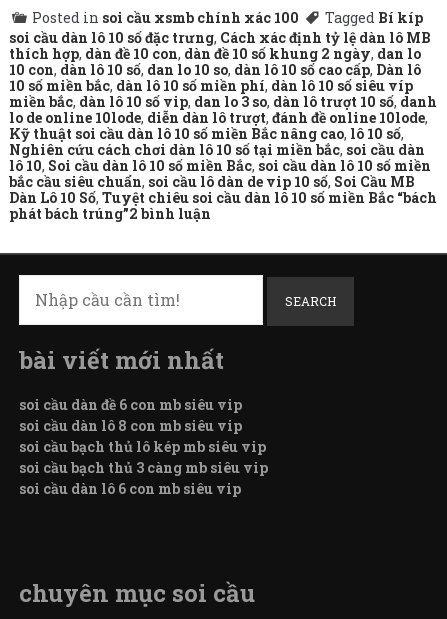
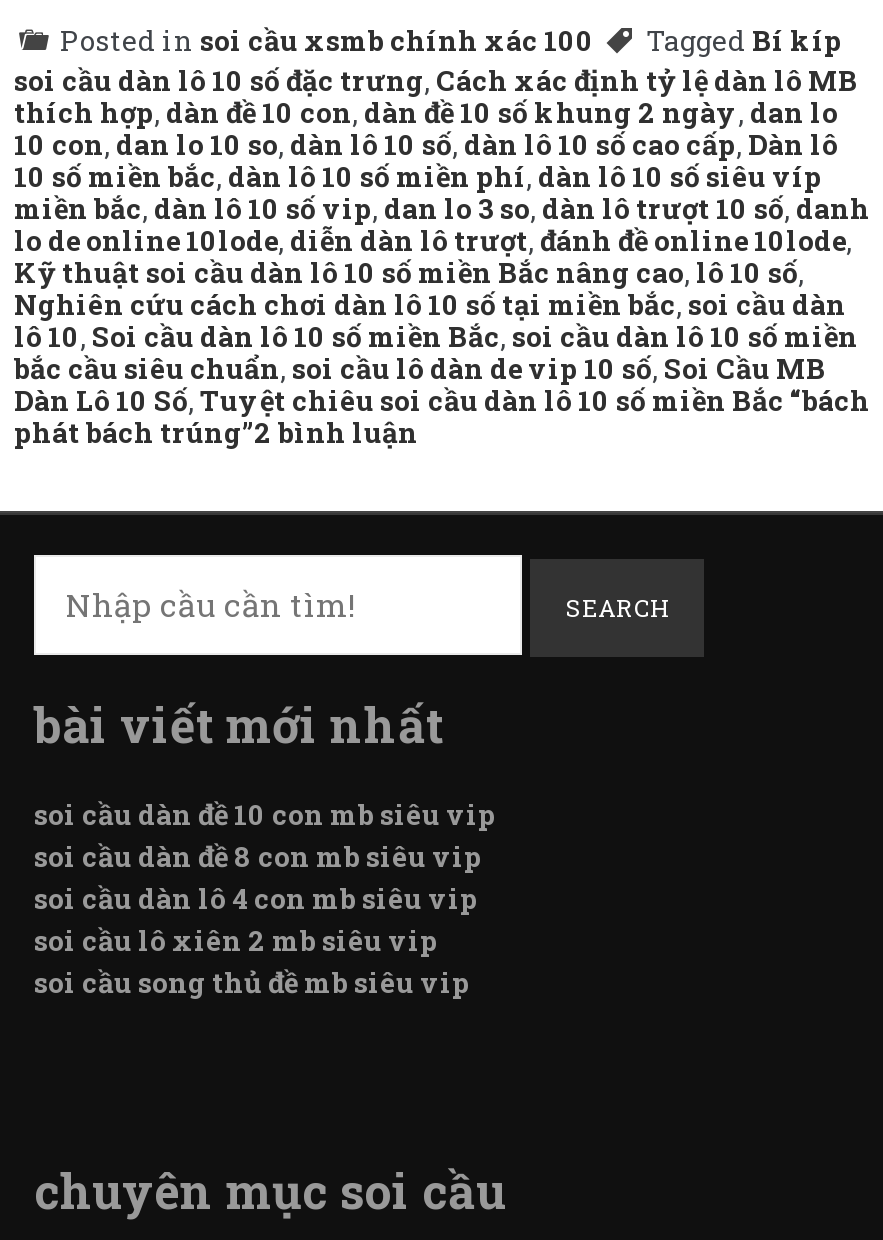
- 10 con, dàn lô 10 số, dan lo 10 so, dàn lô 10 số cao cấp,Dàn lô
+ 10 con, dan lo 10 so, dàn lô 10 số, dàn lô 10 số cao cấp,Dàn lô

- soi cầu dàn đề 6 con mb siêu vip
- soi cầu dàn lô 8 con mb siêu vip
- soi cầu bạch thủ lô kép mb siêu vip
- soi cầu bạch thủ 3 càng mb siêu vip
- soi cầu dàn lô 6 con mb siêu vip
+ soi cầu dàn đề 10 con mb siêu vip
+ soi cầu dàn đề 8 con mb siêu vip
+ soi cầu dàn lô 4 con mb siêu vip
+ soi cầu lô xiên 2 mb siêu vip
+ soi cầu song thủ đề mb siêu vip
